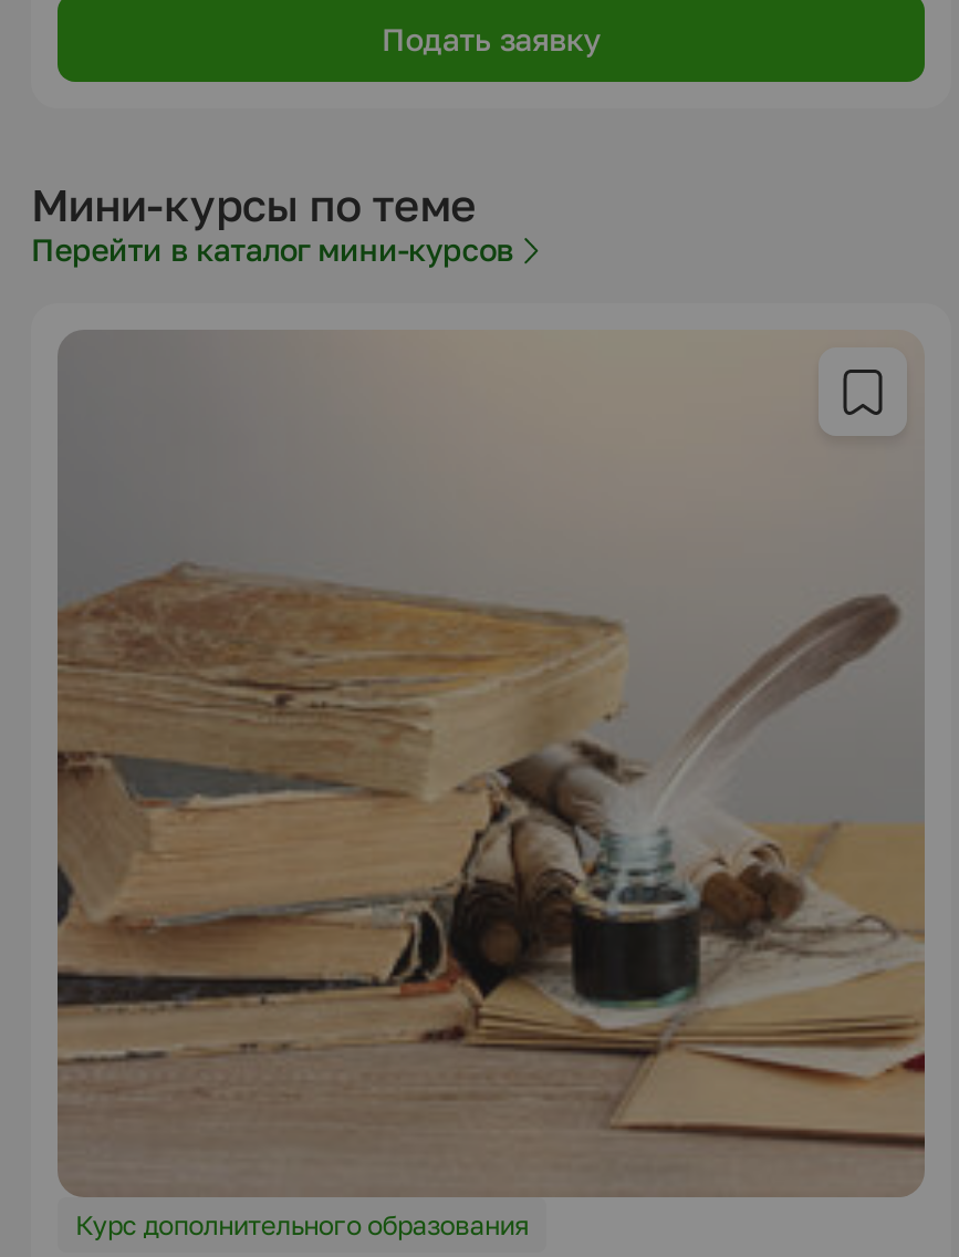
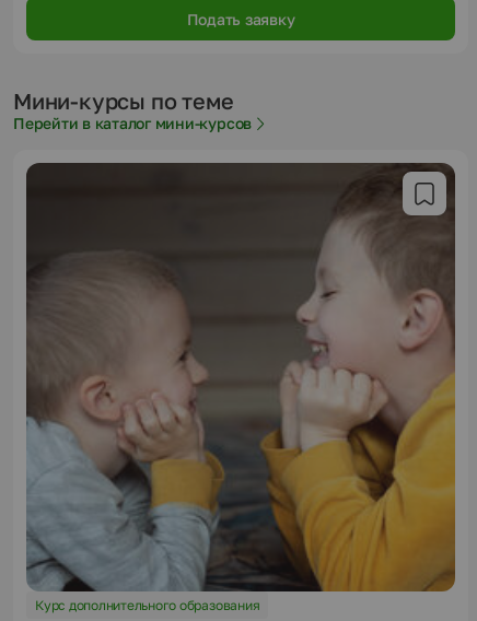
- [image]
+ [image]
